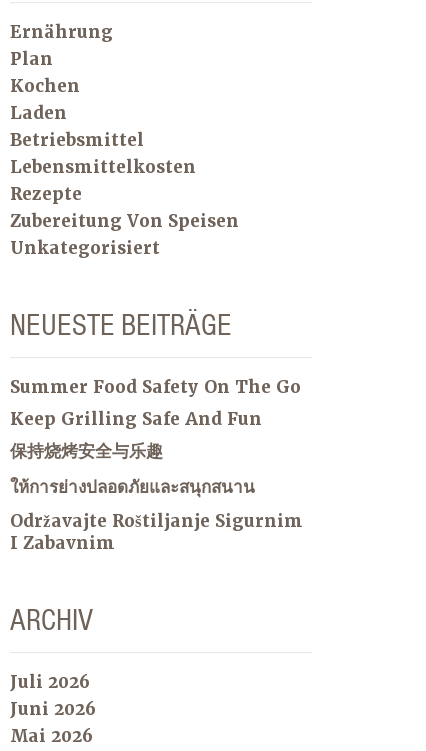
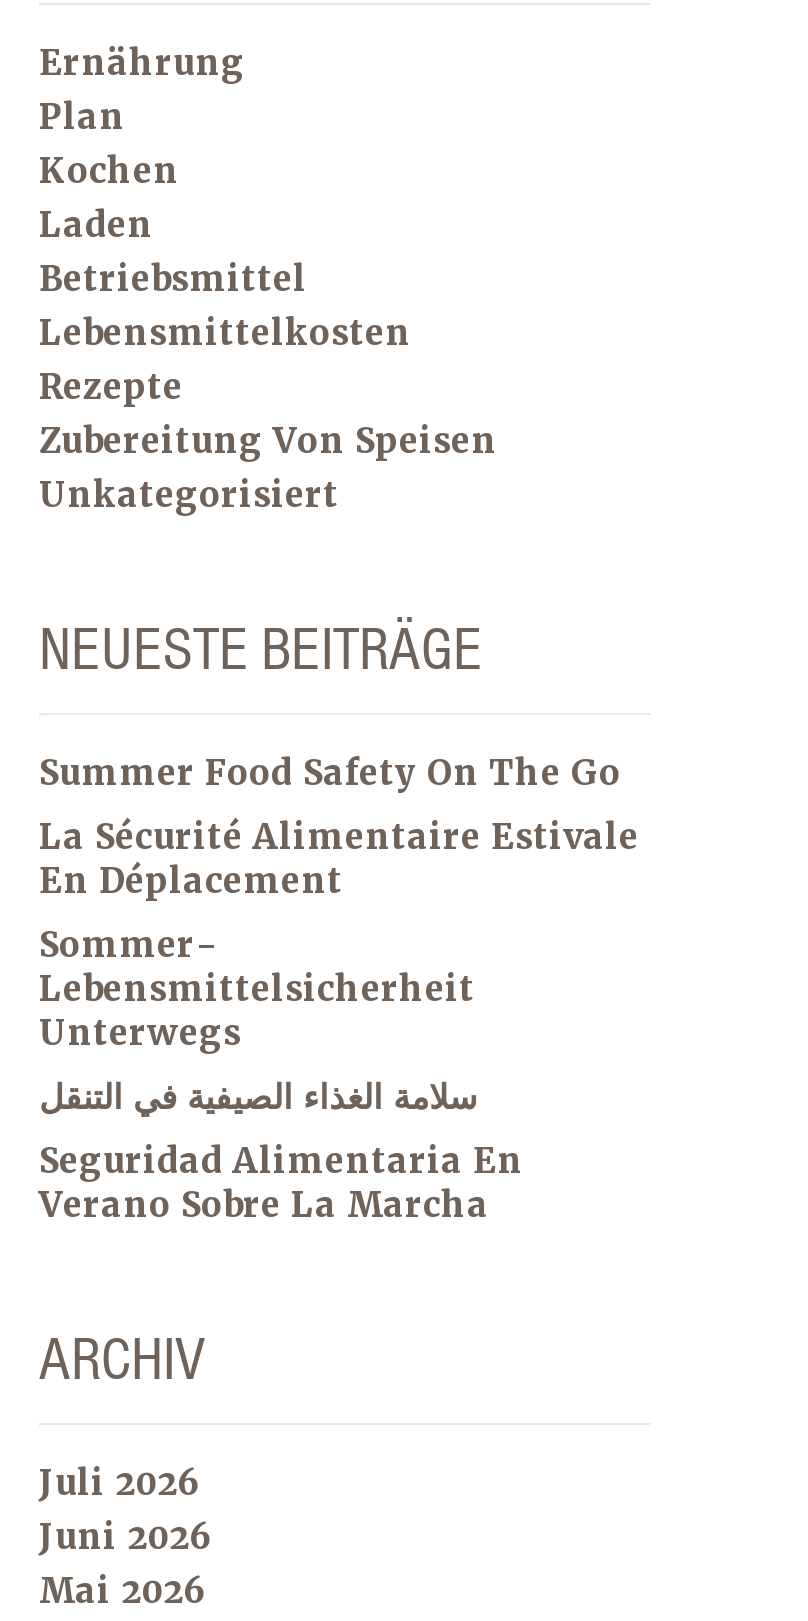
- Keep Grilling Safe And Fun
+ La Sécurité Alimentaire Estivale
+ En Déplacement

- 保持烧烤安全与乐趣
+ Sommer-
+ Lebensmittelsicherheit
+ Unterwegs

- ให้การย่างปลอดภัยและสนุกสนาน
+ سلامة الغذاء الصيفية في التنقل

- Održavajte Roštiljanje Sigurnim
- I Zabavnim
+ Seguridad Alimentaria En
+ Verano Sobre La Marcha
